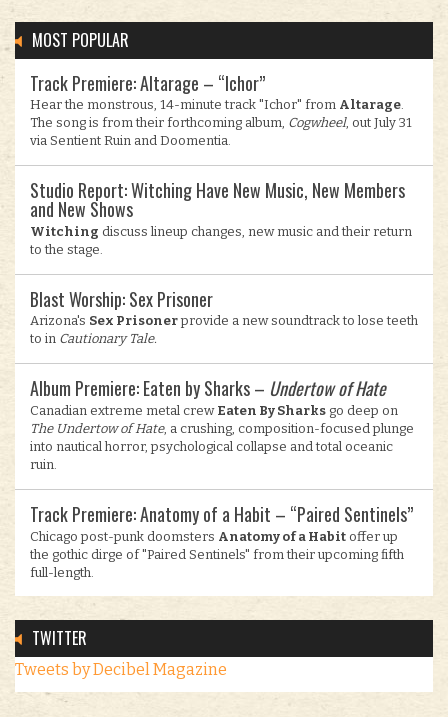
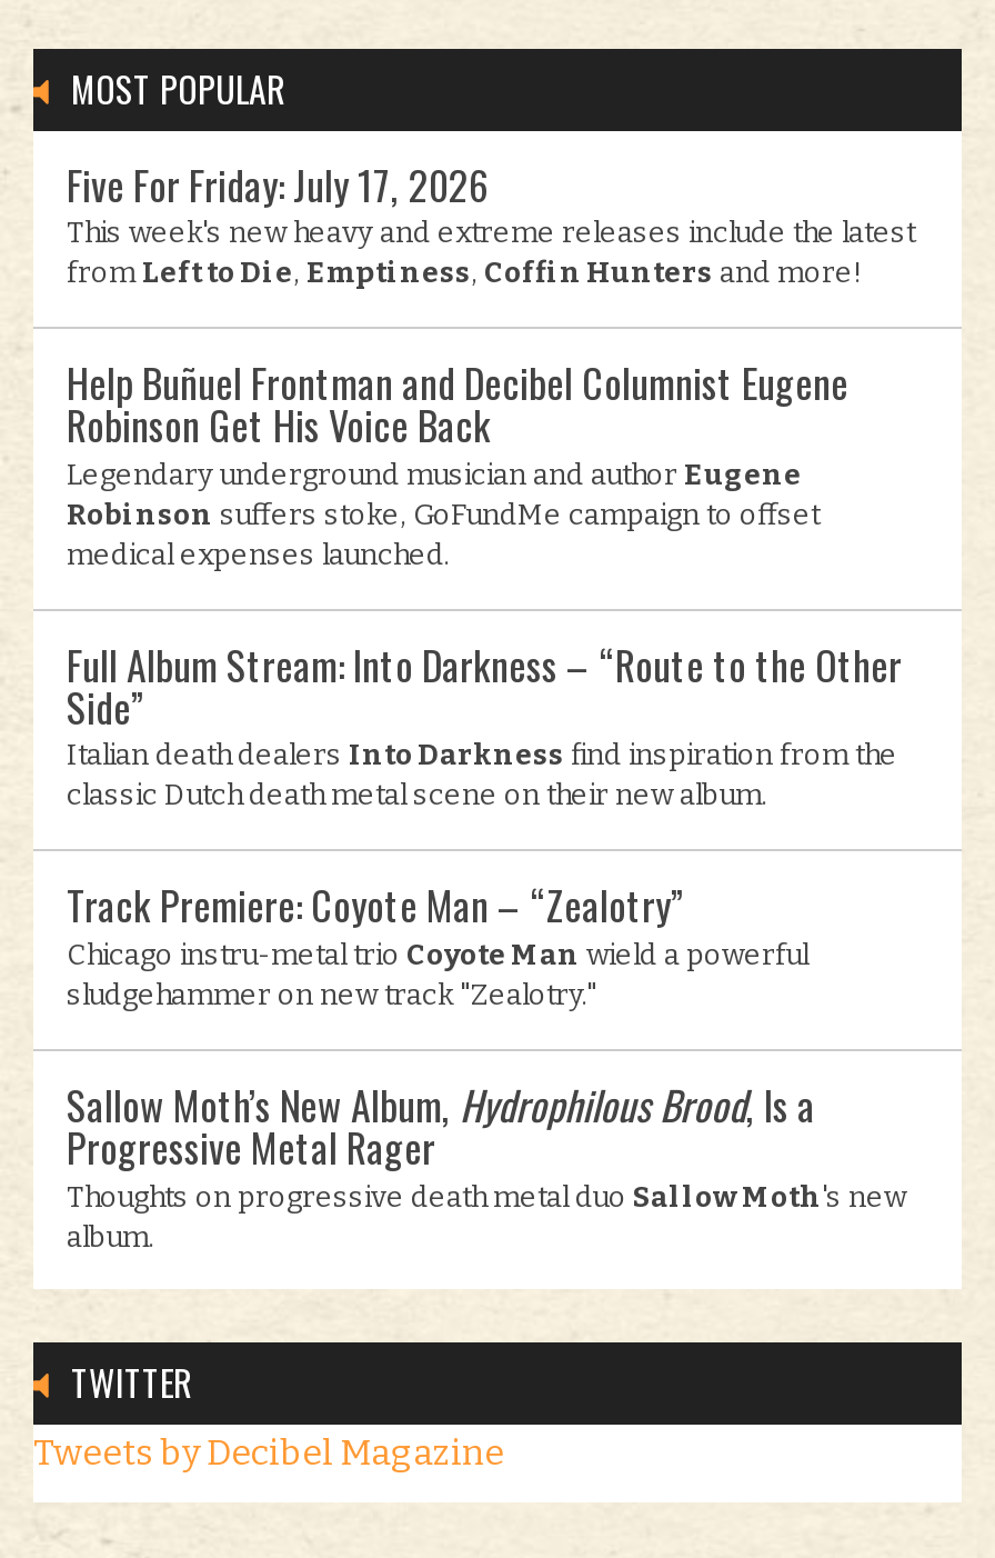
- Track Premiere: Altarage – “Ichor”
- Hear the monstrous, 14-minute track "Ichor" from Altarage.
- The song is from their forthcoming album, Cogwheel, out July 31
- via Sentient Ruin and Doomentia.
+ Five For Friday: July 17, 2026
+ This week's new heavy and extreme releases include the latest
+ from Left to Die, Emptiness, Coffin Hunters and more!

- Studio Report: Witching Have New Music, New Members
- and New Shows
- Witching discuss lineup changes, new music and their return
- to the stage.
+ Help Buñuel Frontman and Decibel Columnist Eugene
+ Robinson Get His Voice Back
+ Legendary underground musician and author Eugene
+ Robinson suffers stoke, GoFundMe campaign to offset
+ medical expenses launched.

- Blast Worship: Sex Prisoner
- Arizona's Sex Prisoner provide a new soundtrack to lose teeth
- to in Cautionary Tale.
+ Full Album Stream: Into Darkness – “Route to the Other
+ Side”
+ Italian death dealers Into Darkness find inspiration from the
+ classic Dutch death metal scene on their new album.

- Album Premiere: Eaten by Sharks – Undertow of Hate
- Canadian extreme metal crew Eaten By Sharks go deep on
- The Undertow of Hate, a crushing, composition-focused plunge
- into nautical horror, psychological collapse and total oceanic
- ruin.
+ Track Premiere: Coyote Man – “Zealotry”
+ Chicago instru-metal trio Coyote Man wield a powerful
+ sludgehammer on new track "Zealotry."

- Track Premiere: Anatomy of a Habit – “Paired Sentinels”
- Chicago post-punk doomsters Anatomy of a Habit offer up
- the gothic dirge of "Paired Sentinels" from their upcoming fifth
- full-length.
+ Sallow Moth’s New Album, Hydrophilous Brood, Is a
+ Progressive Metal Rager
+ Thoughts on progressive death metal duo Sallow Moth's new
+ album.
